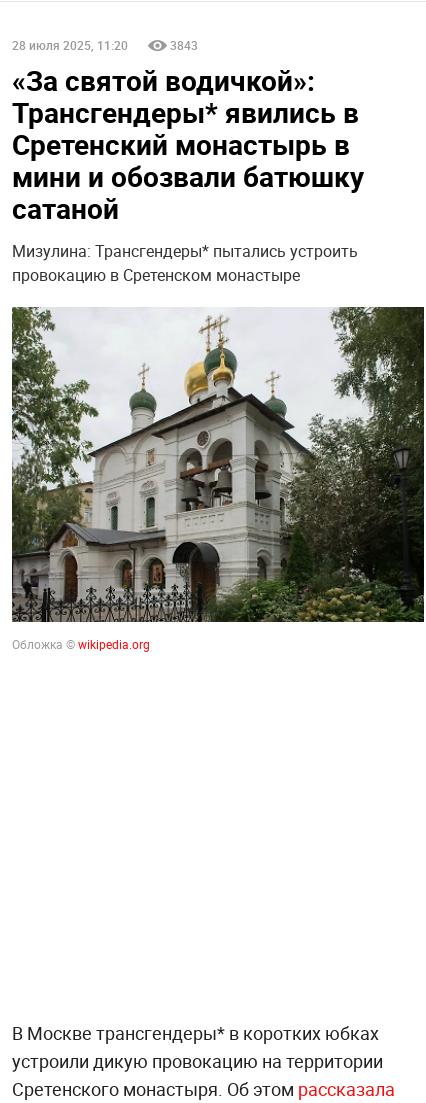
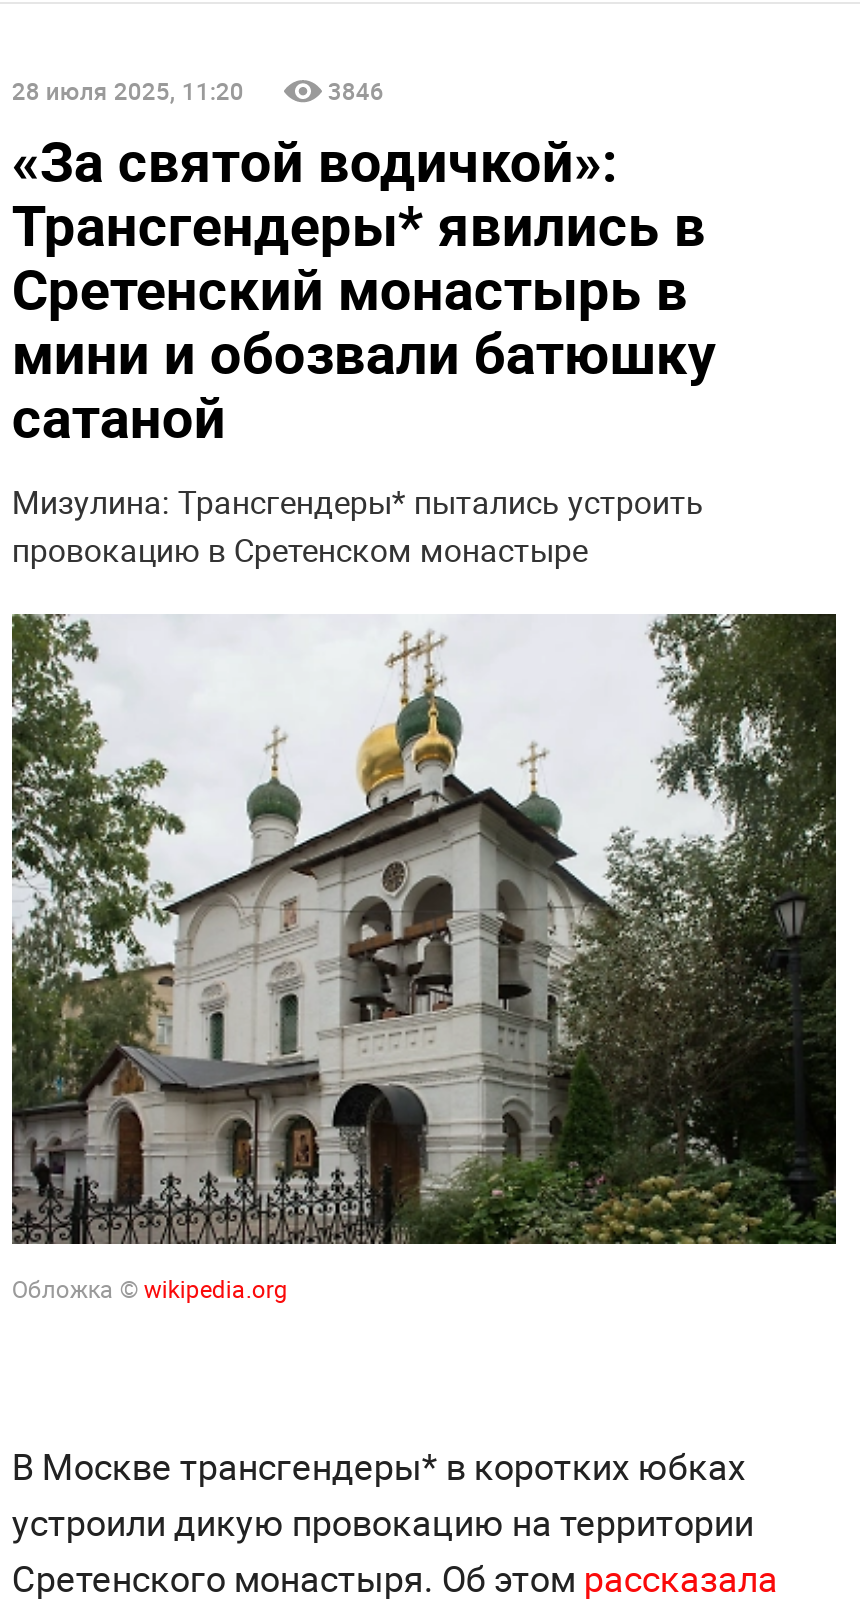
- 3843
+ 3846
